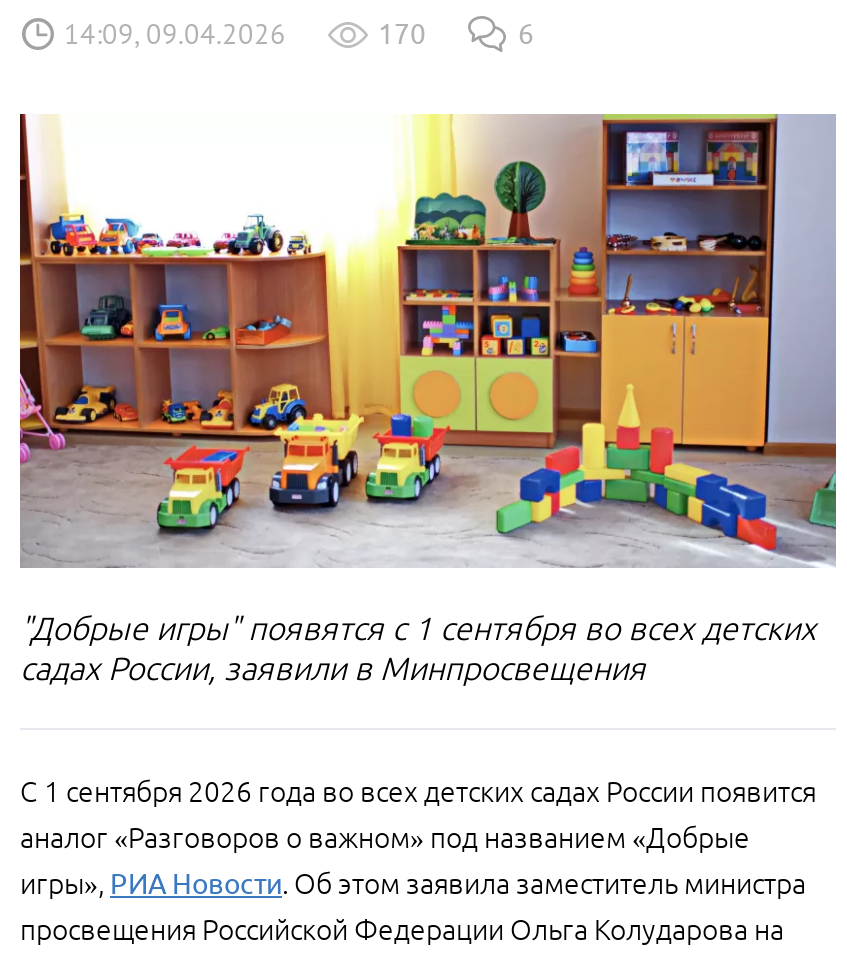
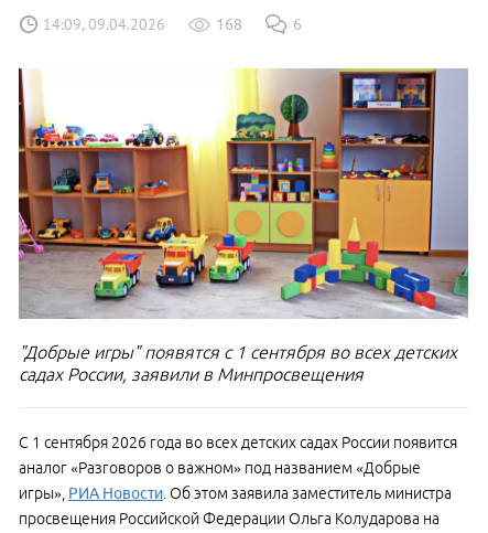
- 170
+ 168
